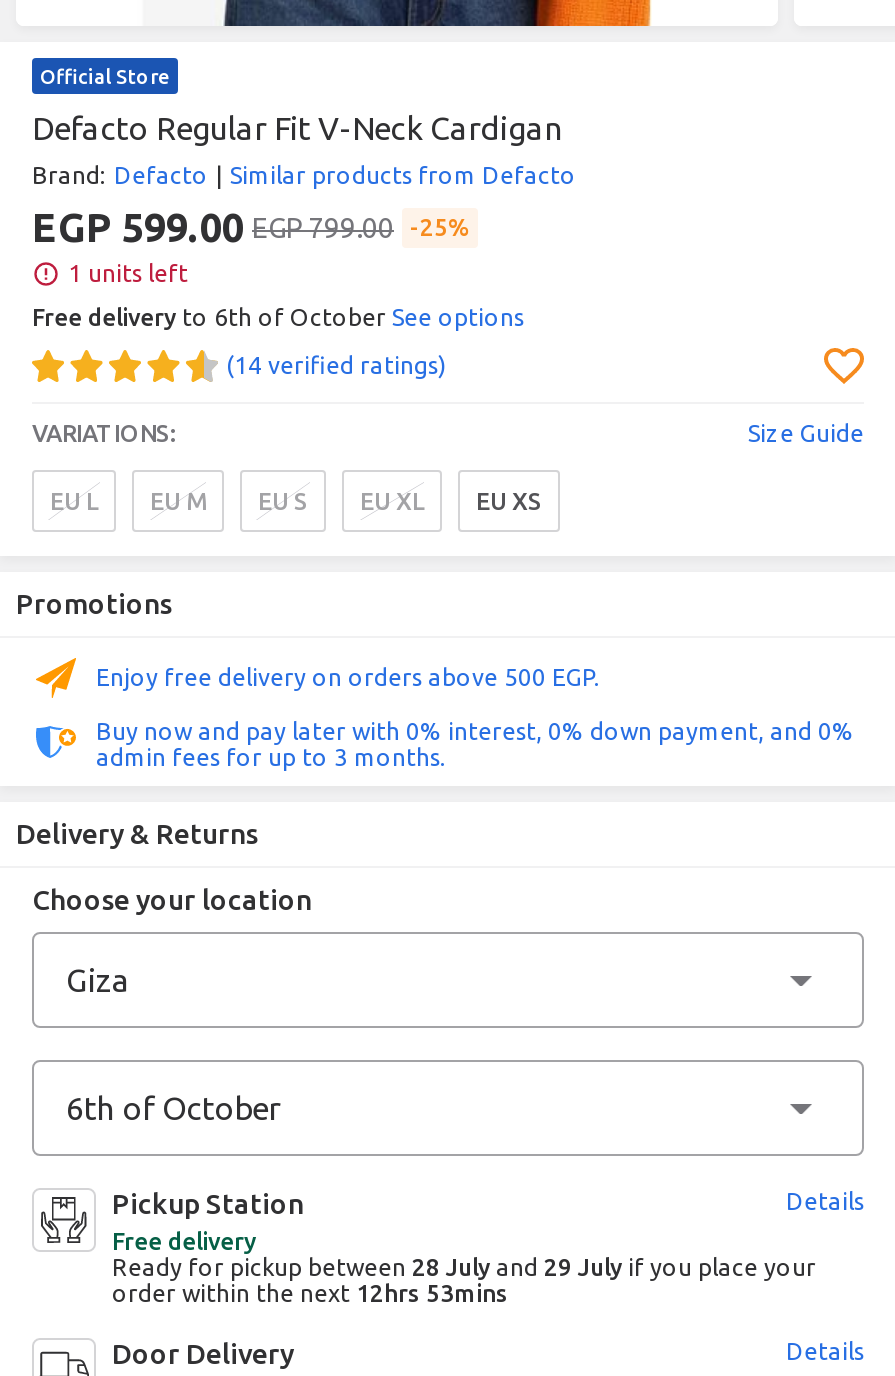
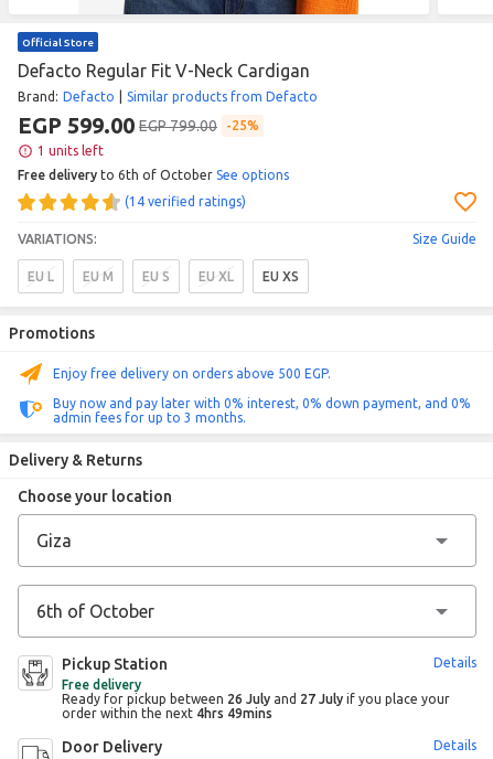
- Ready for pickup between 28 July and 29 July if you place your
+ Ready for pickup between 26 July and 27 July if you place your

- order within the next 12hrs 53mins
+ order within the next 4hrs 49mins
